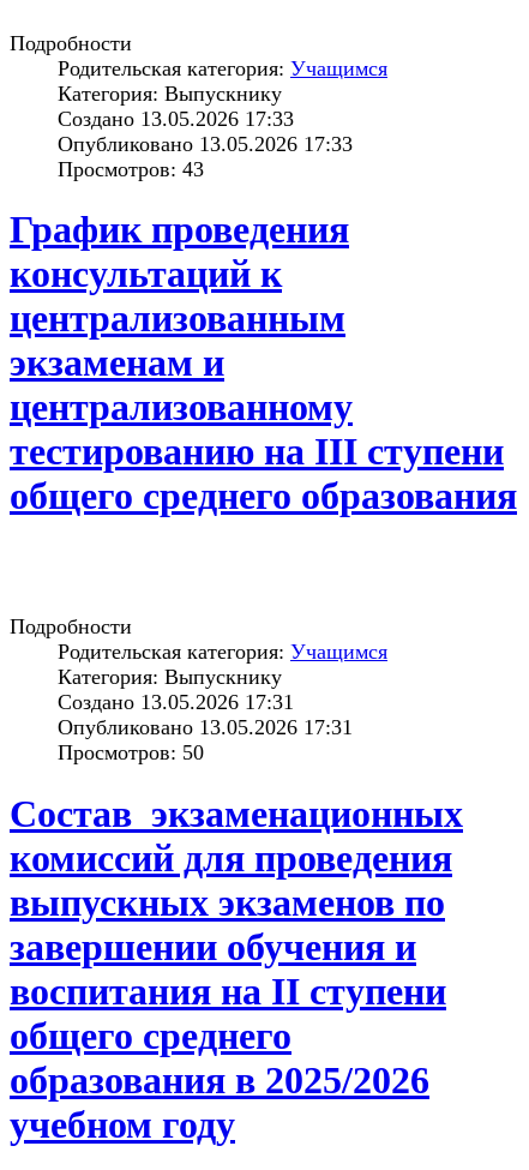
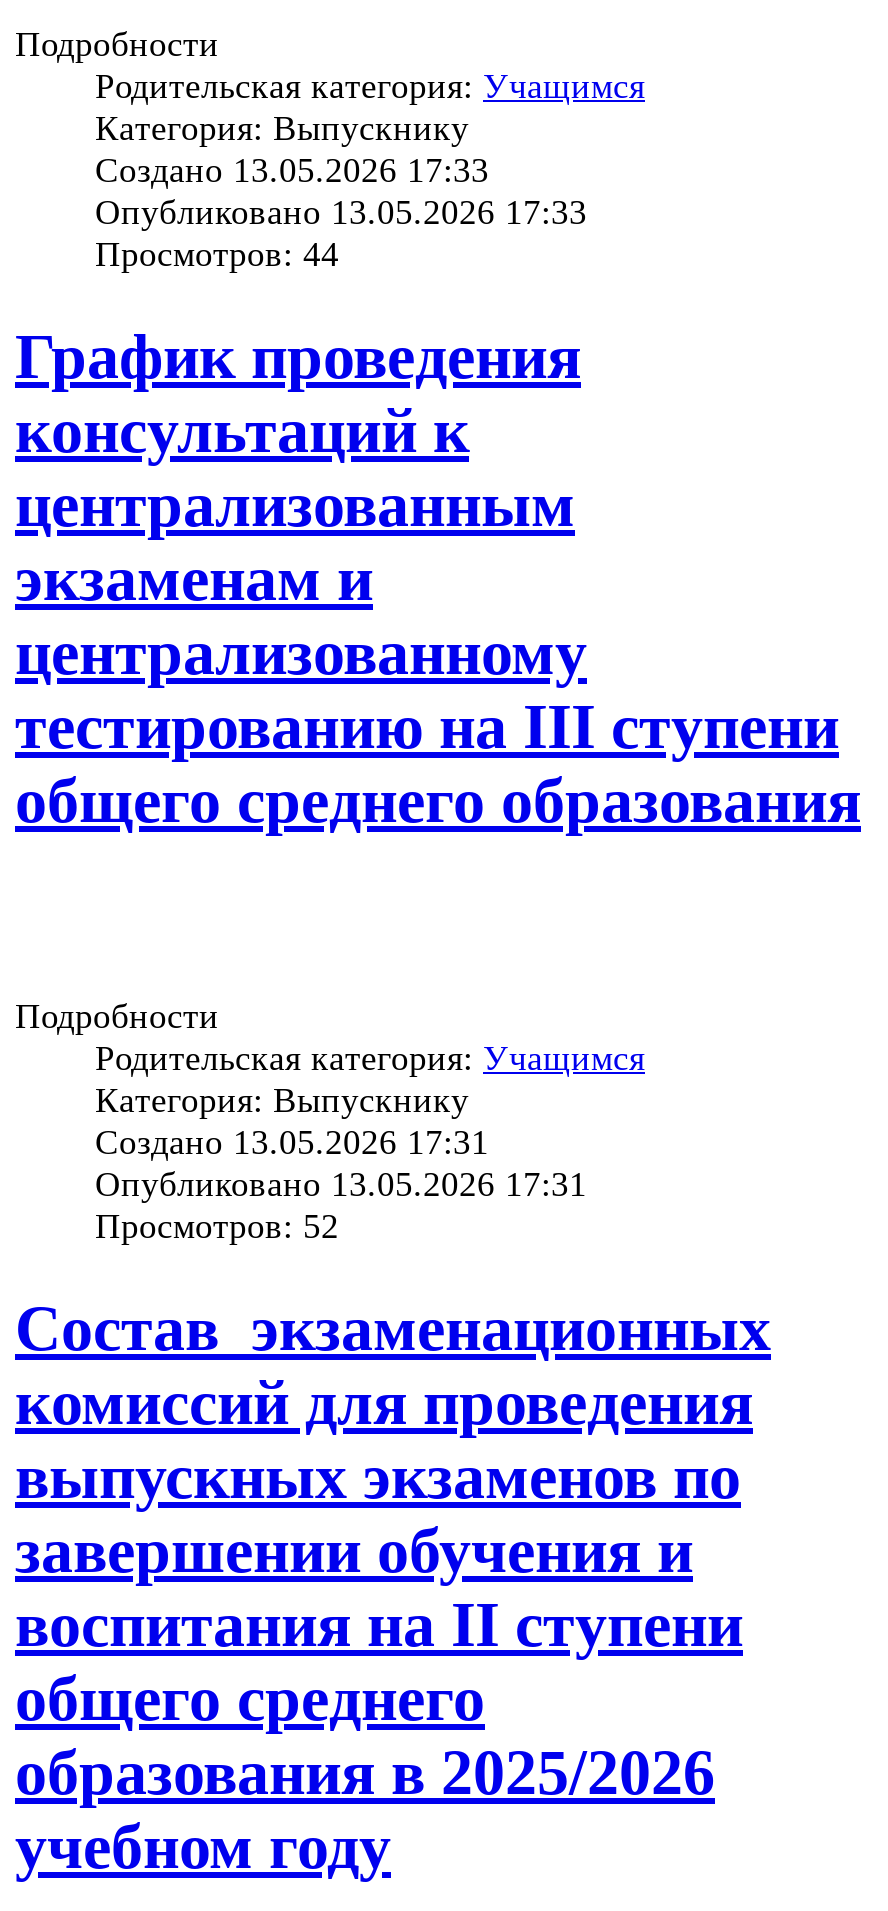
- Просмотров: 43
+ Просмотров: 44

- Просмотров: 50
+ Просмотров: 52
